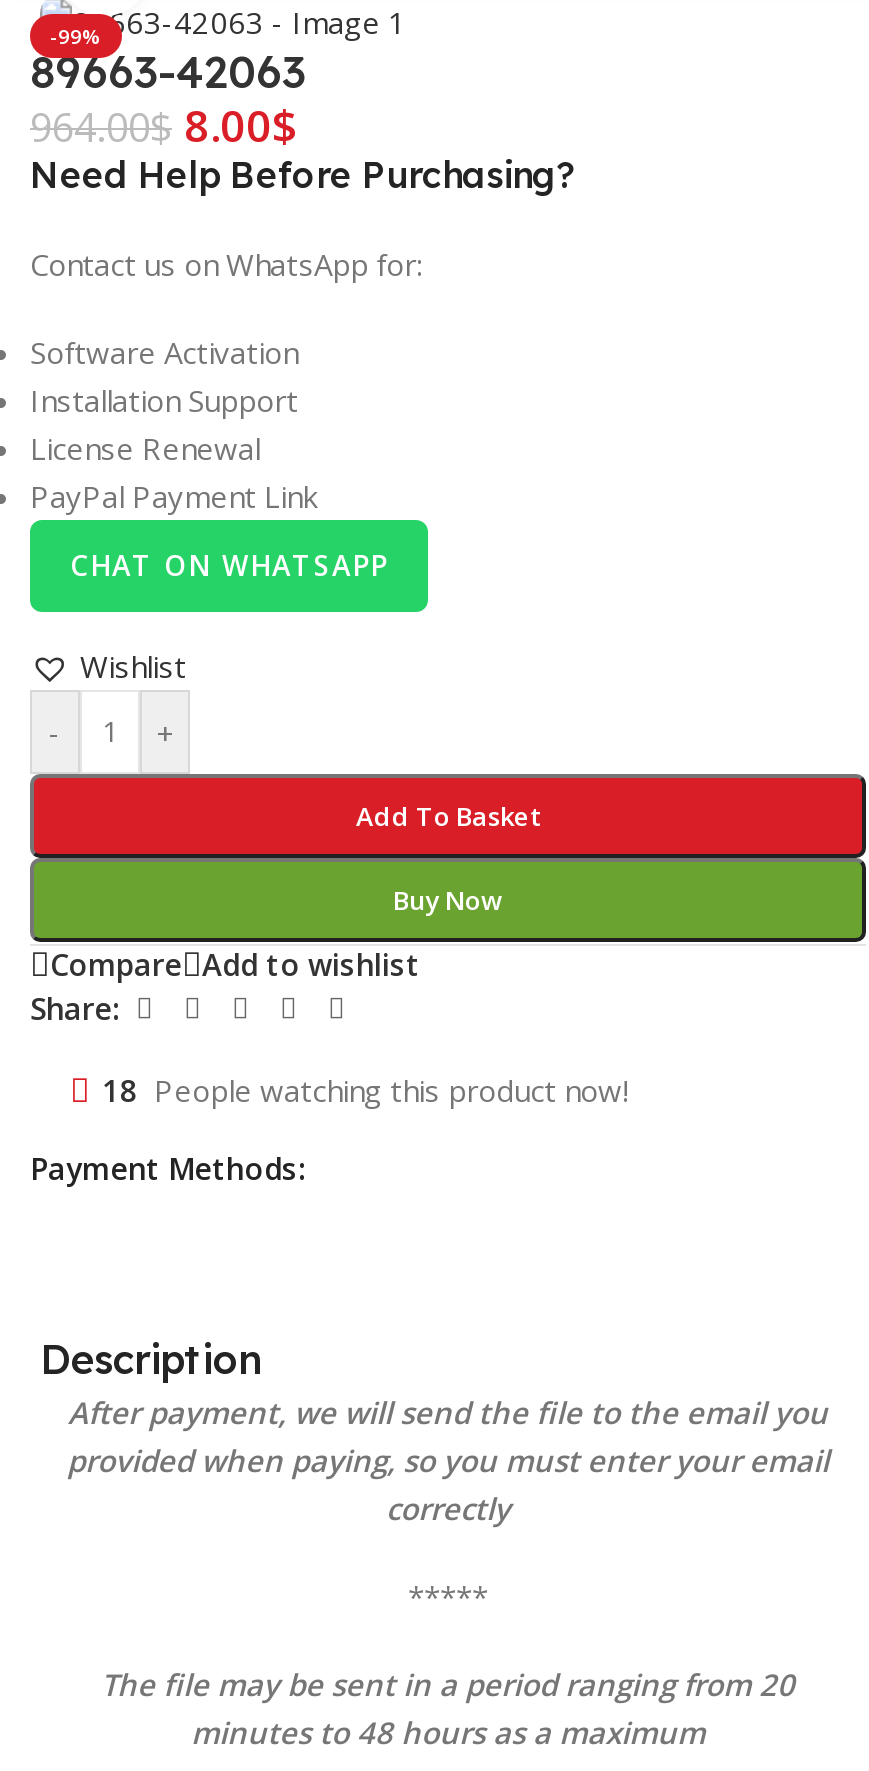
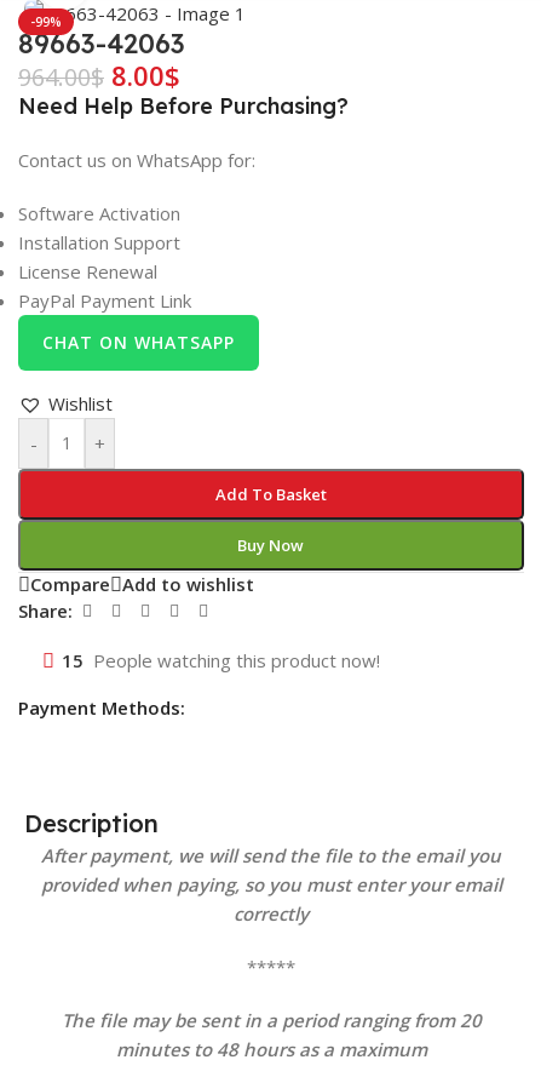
- 18 People watching this product now!
+ 15 People watching this product now!
